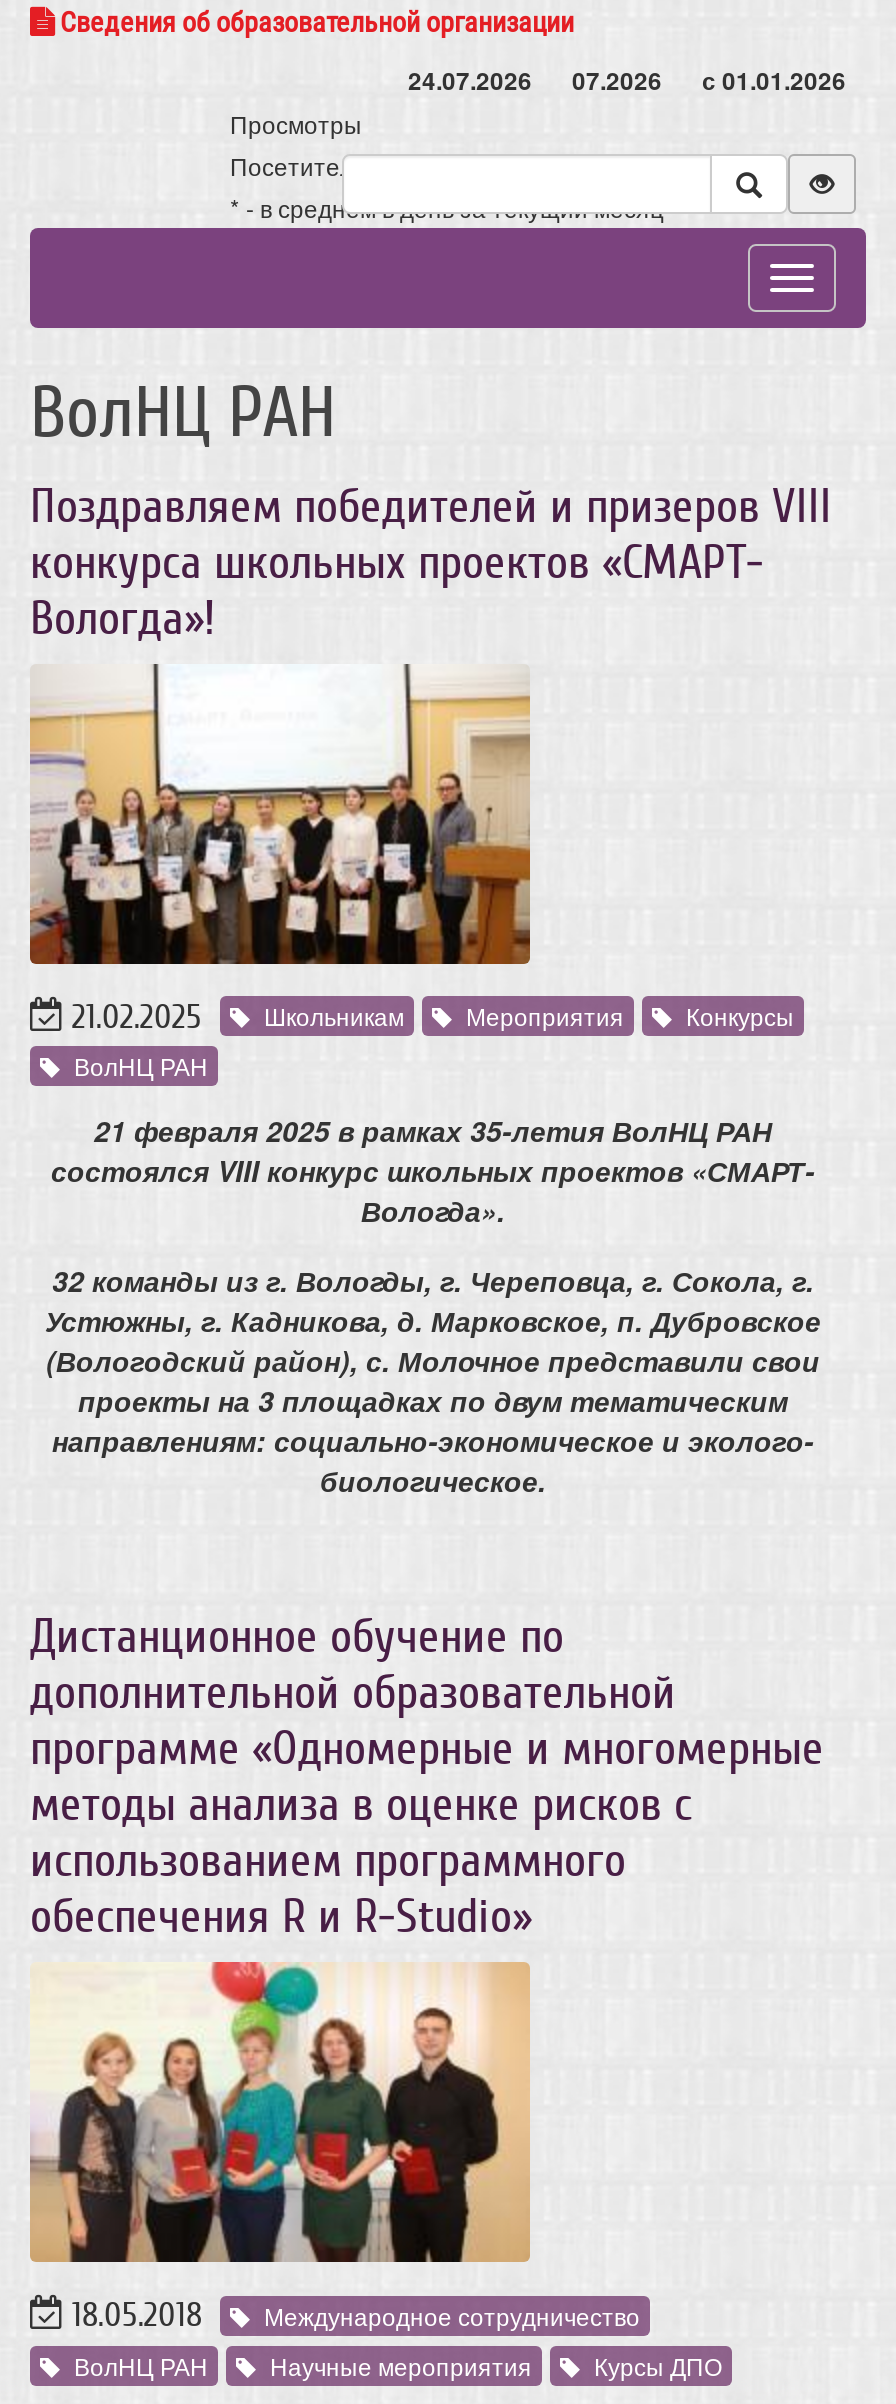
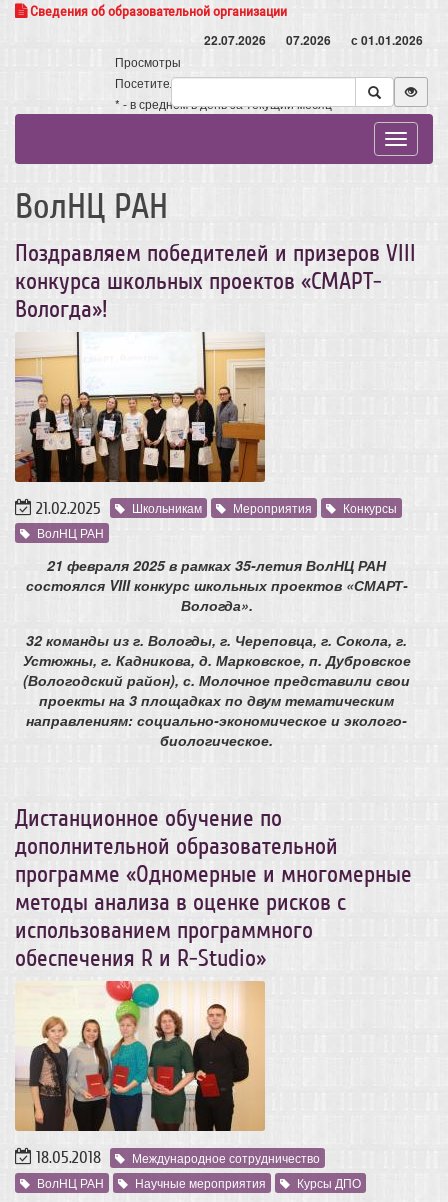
- 24.07.2026 07.2026 с 01.01.2026
+ 22.07.2026 07.2026 с 01.01.2026
